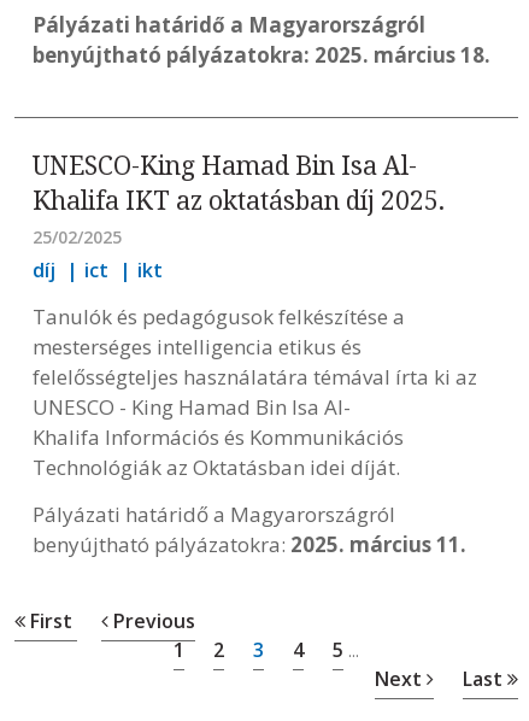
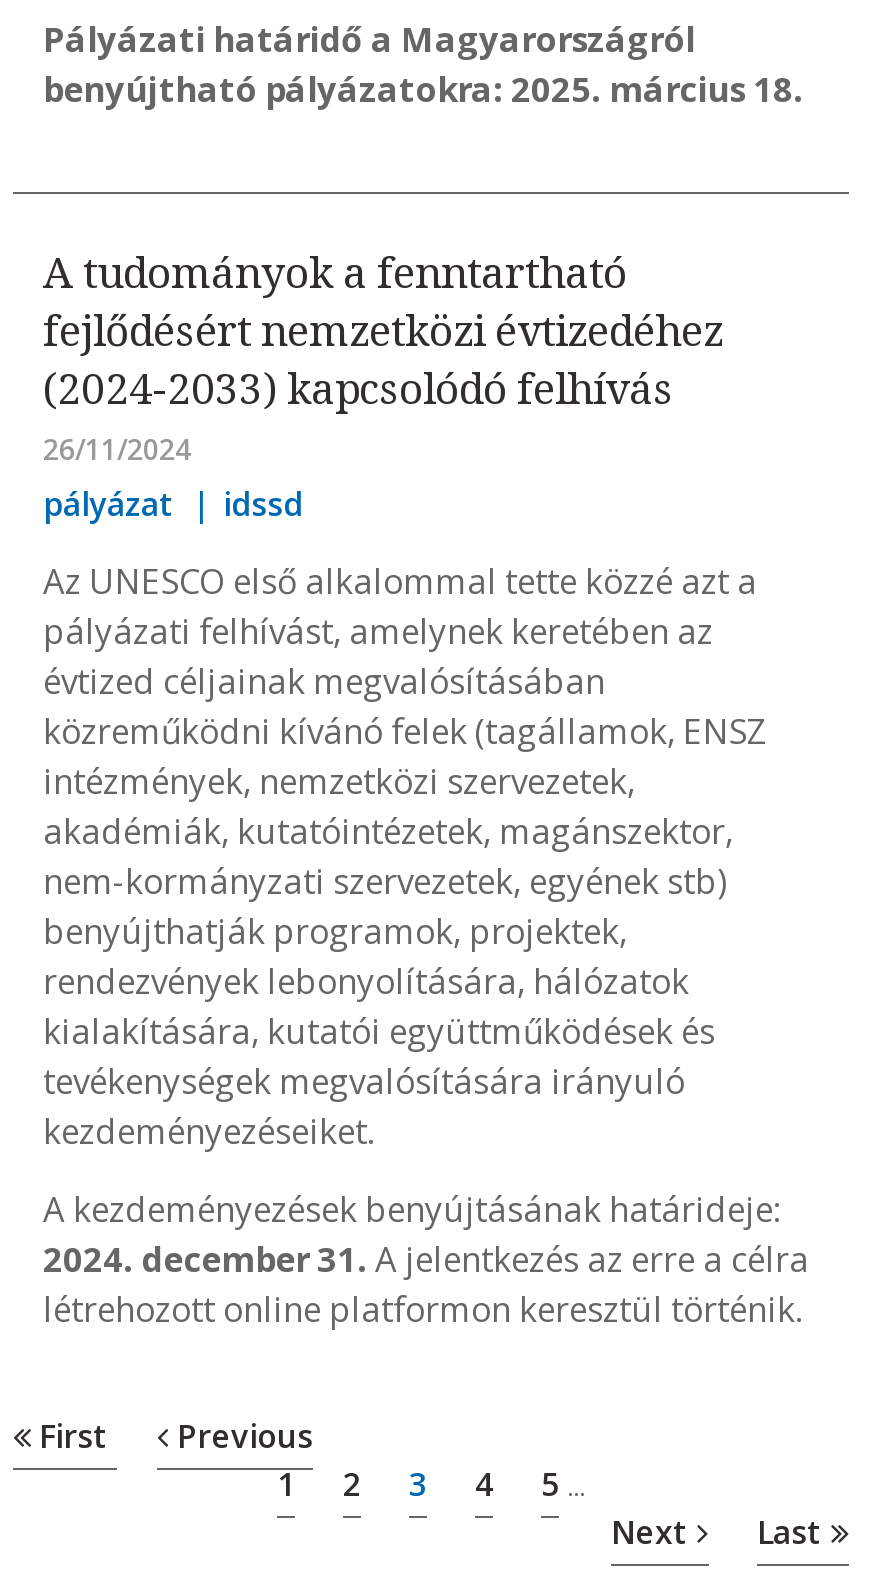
- UNESCO-King Hamad Bin Isa Al-
- Khalifa IKT az oktatásban díj 2025.
- 25/02/2025
- díj
- ict
- ikt
+ A tudományok a fenntartható
+ fejlődésért nemzetközi évtizedéhez
+ (2024-2033) kapcsolódó felhívás
+ 26/11/2024
+ pályázat
+ idssd

- Tanulók és pedagógusok felkészítése a
- mesterséges intelligencia etikus és
- felelősségteljes használatára témával írta ki az
- UNESCO - King Hamad Bin Isa Al-
- Khalifa Információs és Kommunikációs
- Technológiák az Oktatásban idei díját.
+ Az UNESCO első alkalommal tette közzé azt a
+ pályázati felhívást, amelynek keretében az
+ évtized céljainak megvalósításában
+ közreműködni kívánó felek (tagállamok, ENSZ
+ intézmények, nemzetközi szervezetek,
+ akadémiák, kutatóintézetek, magánszektor,
+ nem-kormányzati szervezetek, egyének stb)
+ benyújthatják programok, projektek,
+ rendezvények lebonyolítására, hálózatok
+ kialakítására, kutatói együttműködések és
+ tevékenységek megvalósítására irányuló
+ kezdeményezéseiket.

- Pályázati határidő a Magyarországról
- benyújtható pályázatokra: 2025. március 11.
+ A kezdeményezések benyújtásának határideje:
+ 2024. december 31. A jelentkezés az erre a célra
+ létrehozott online platformon keresztül történik.
